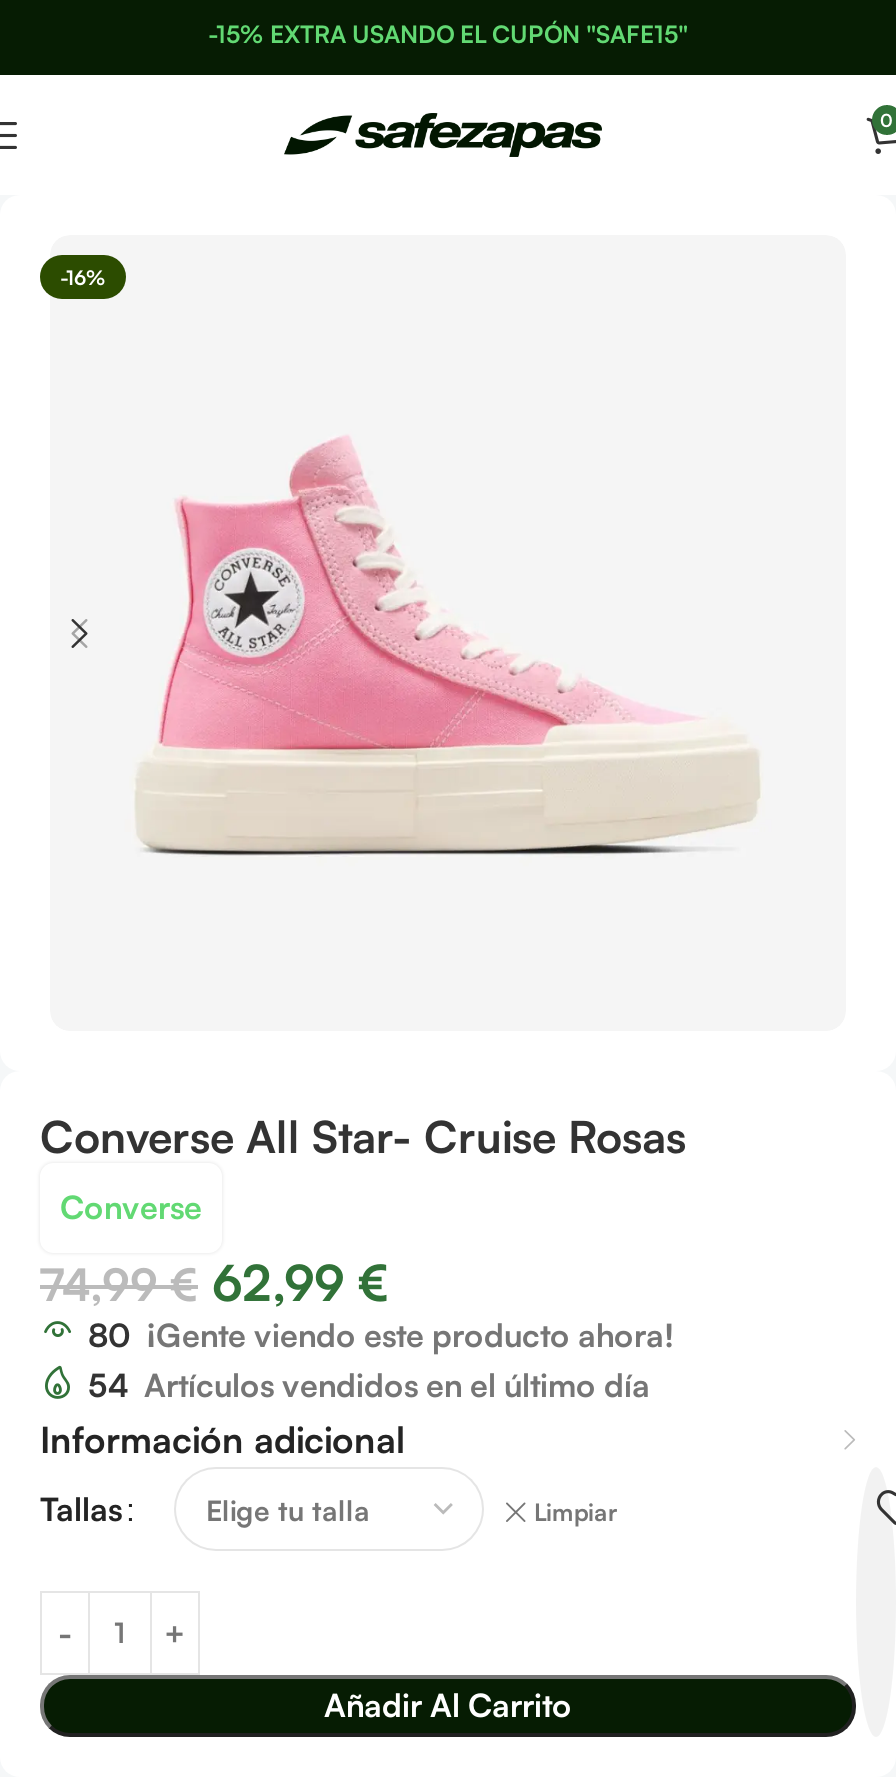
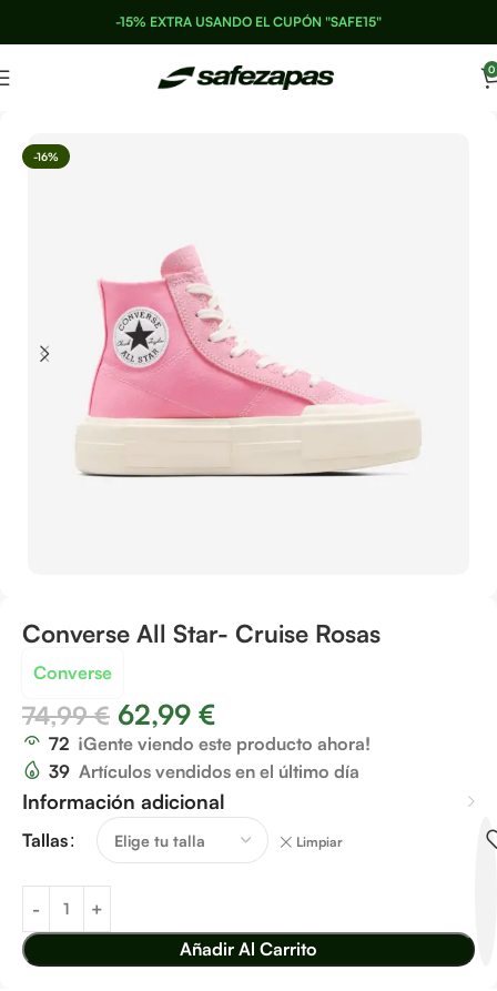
- 80 ¡Gente viendo este producto ahora!
+ 72 ¡Gente viendo este producto ahora!

- 54 Artículos vendidos en el último día
+ 39 Artículos vendidos en el último día
